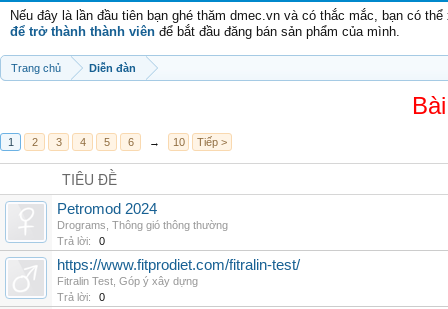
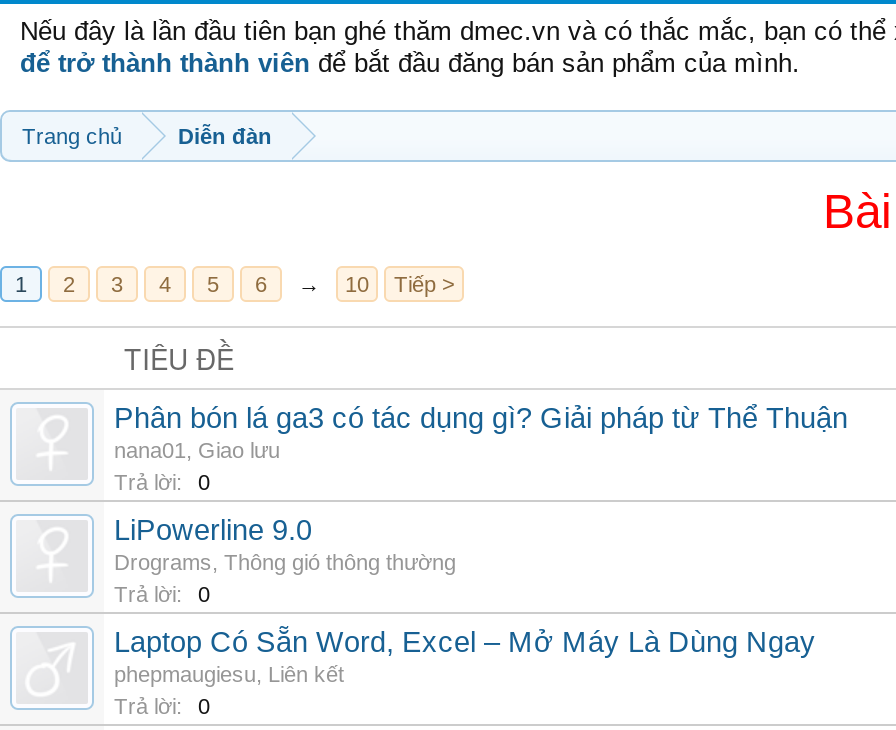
- Petromod 2024
+ Phân bón lá ga3 có tác dụng gì? Giải pháp từ Thể Thuận
+ nana01, Giao lưu
+ Trả lời:
+ 0
+ LiPowerline 9.0

- https://www.fitprodiet.com/fitralin-test/
- Fitralin Test, Góp ý xây dựng
+ Laptop Có Sẵn Word, Excel – Mở Máy Là Dùng Ngay
+ phepmaugiesu, Liên kết
